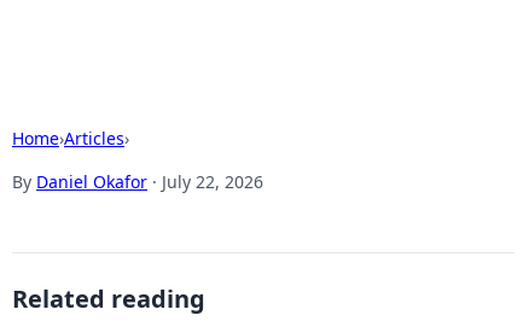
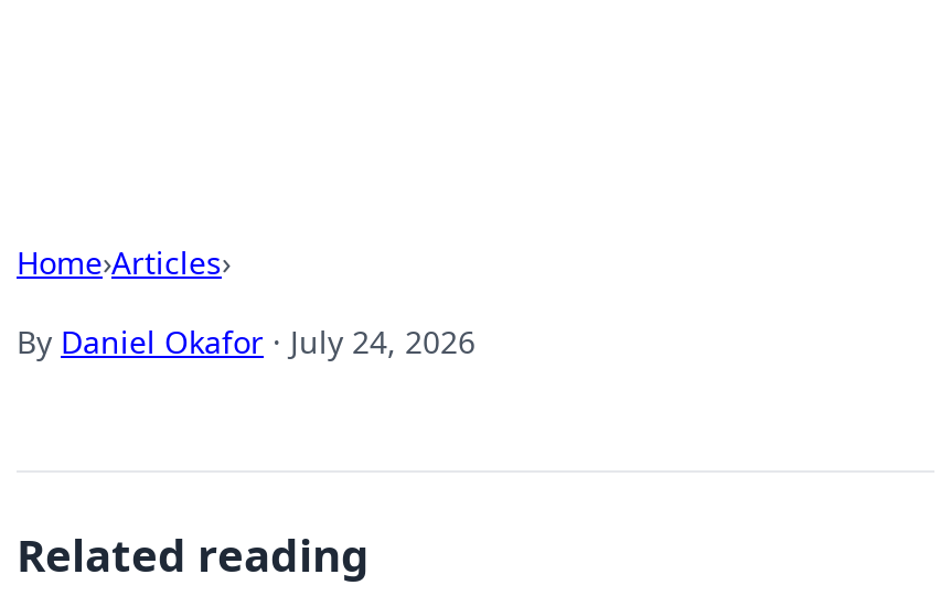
- By Daniel Okafor · July 22, 2026
+ By Daniel Okafor · July 24, 2026
